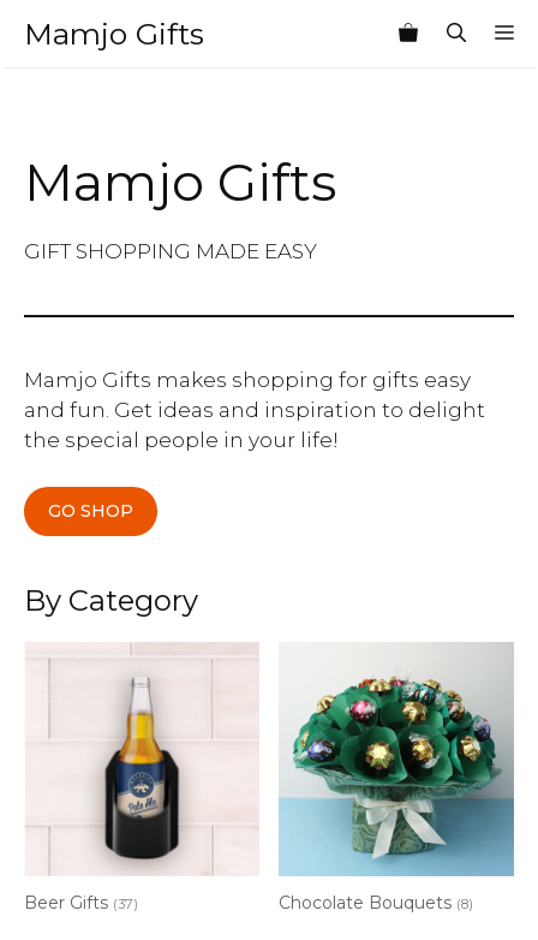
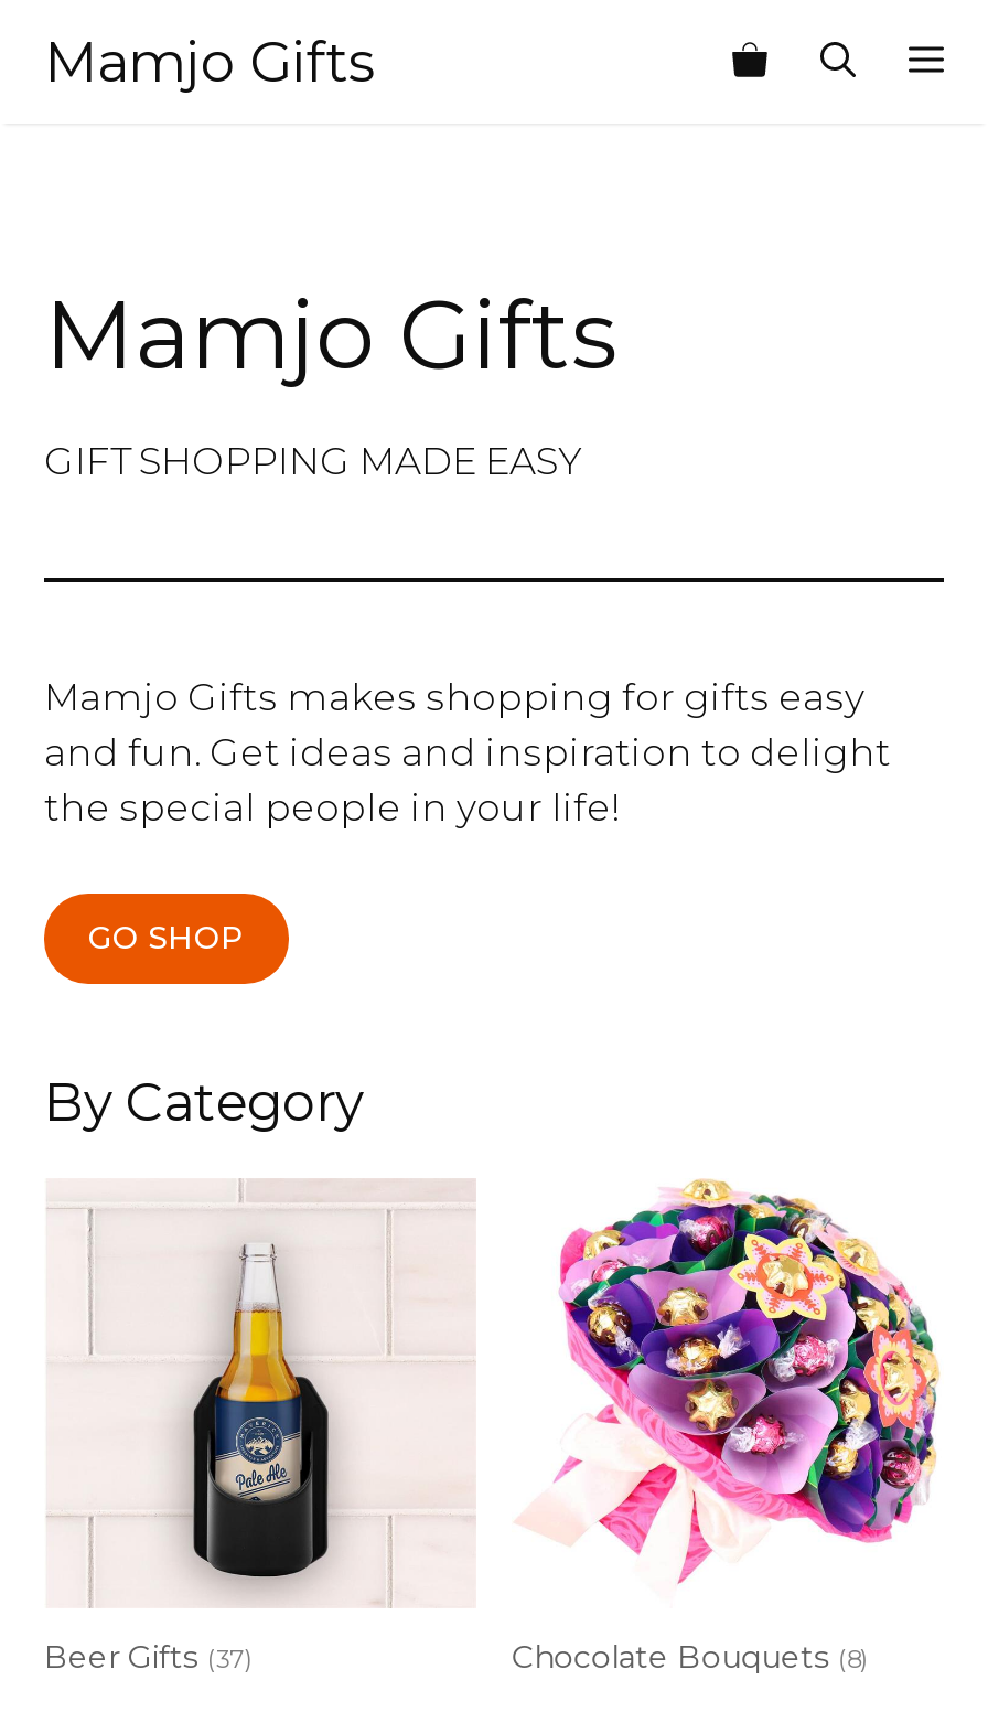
- [image]
+ [image]
